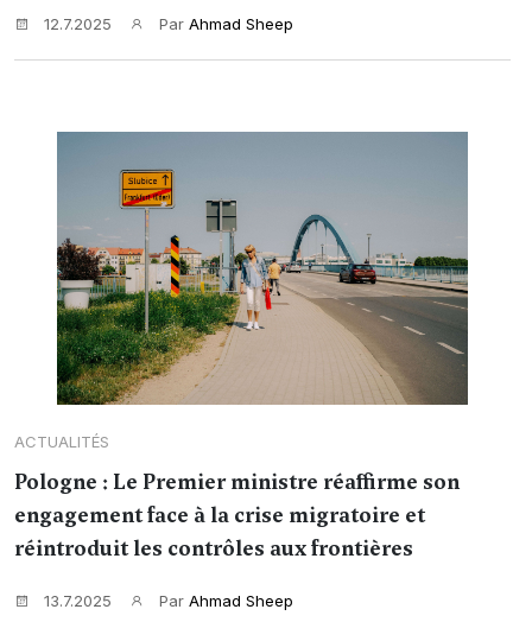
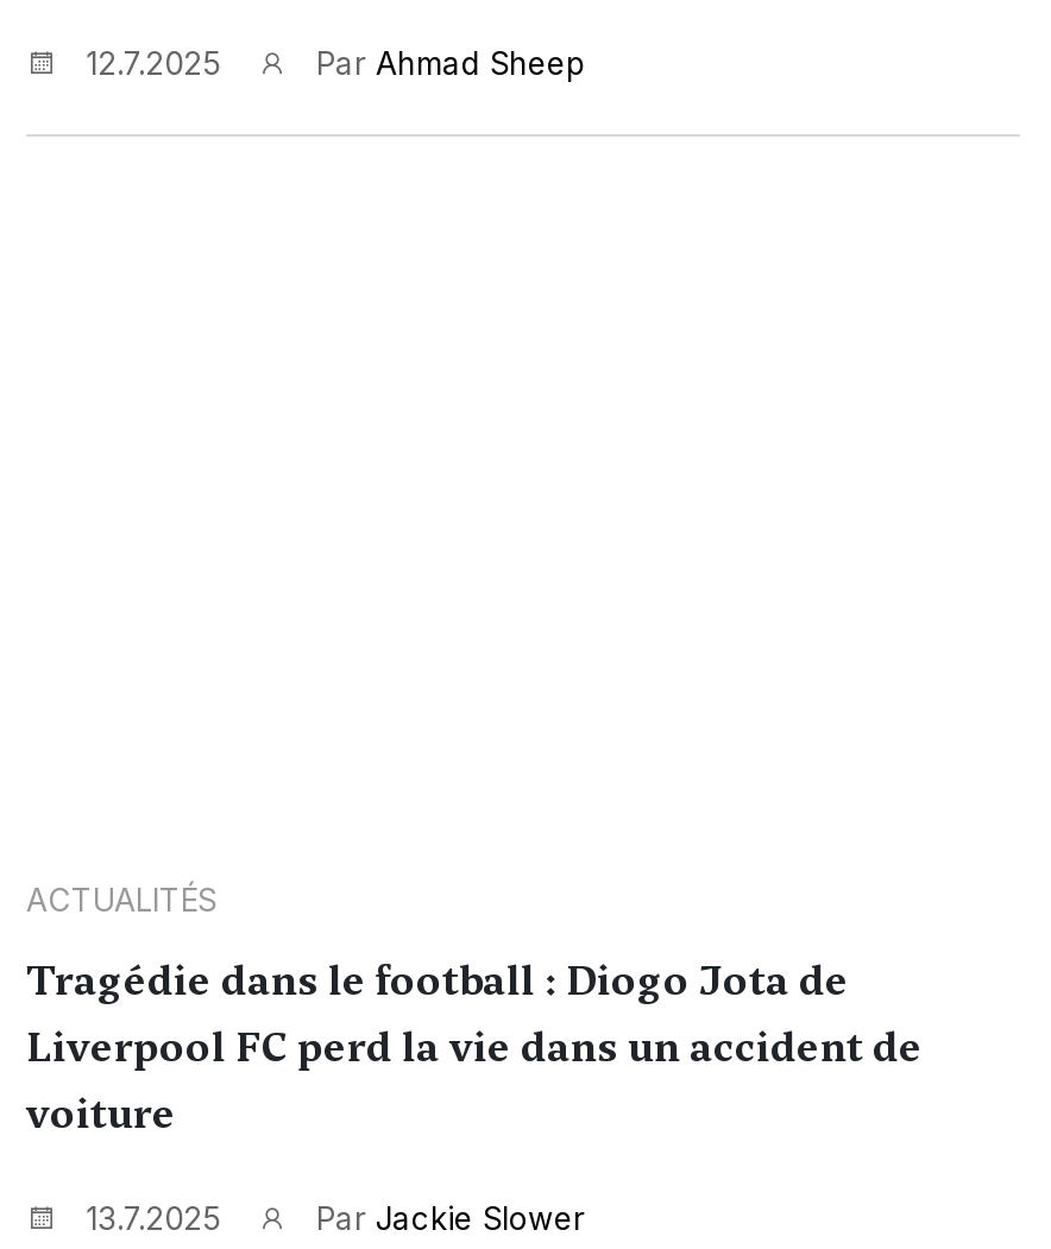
- [image]

- Pologne : Le Premier ministre réaffirme son
- engagement face à la crise migratoire et
- réintroduit les contrôles aux frontières
+ Tragédie dans le football : Diogo Jota de
+ Liverpool FC perd la vie dans un accident de
+ voiture

- Par Ahmad Sheep
+ Par Jackie Slower
